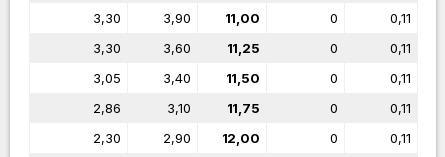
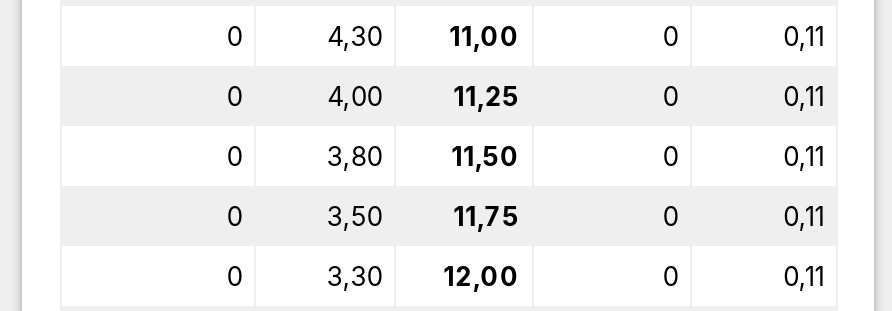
- 3,30
+ 0

- 3,90
+ 4,30

- 3,30
+ 0

- 3,60
+ 4,00

- 3,05
+ 0

- 3,40
+ 3,80

- 2,86
+ 0

- 3,10
+ 3,50

- 2,30
+ 0

- 2,90 12,00
+ 3,30 12,00
